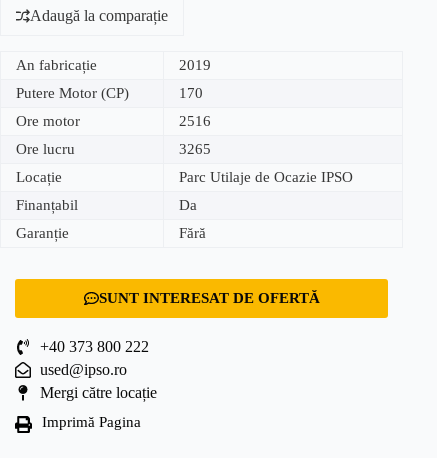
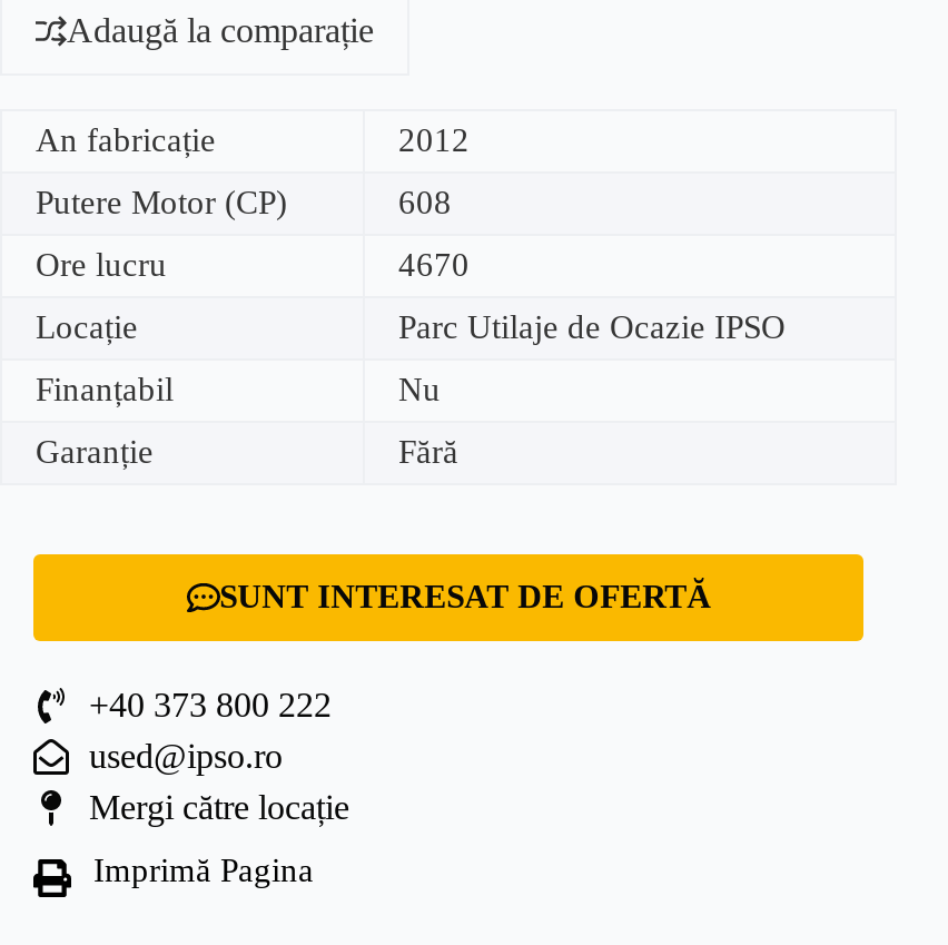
- 2019
+ 2012

- 170
- Ore motor
- 2516
+ 608

- 3265
+ 4670

- Da
+ Nu
